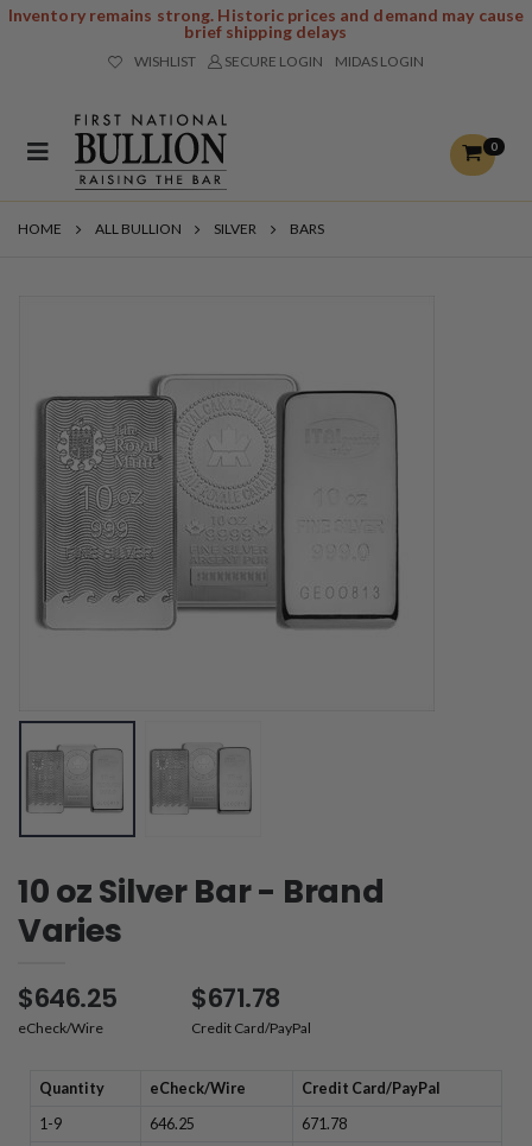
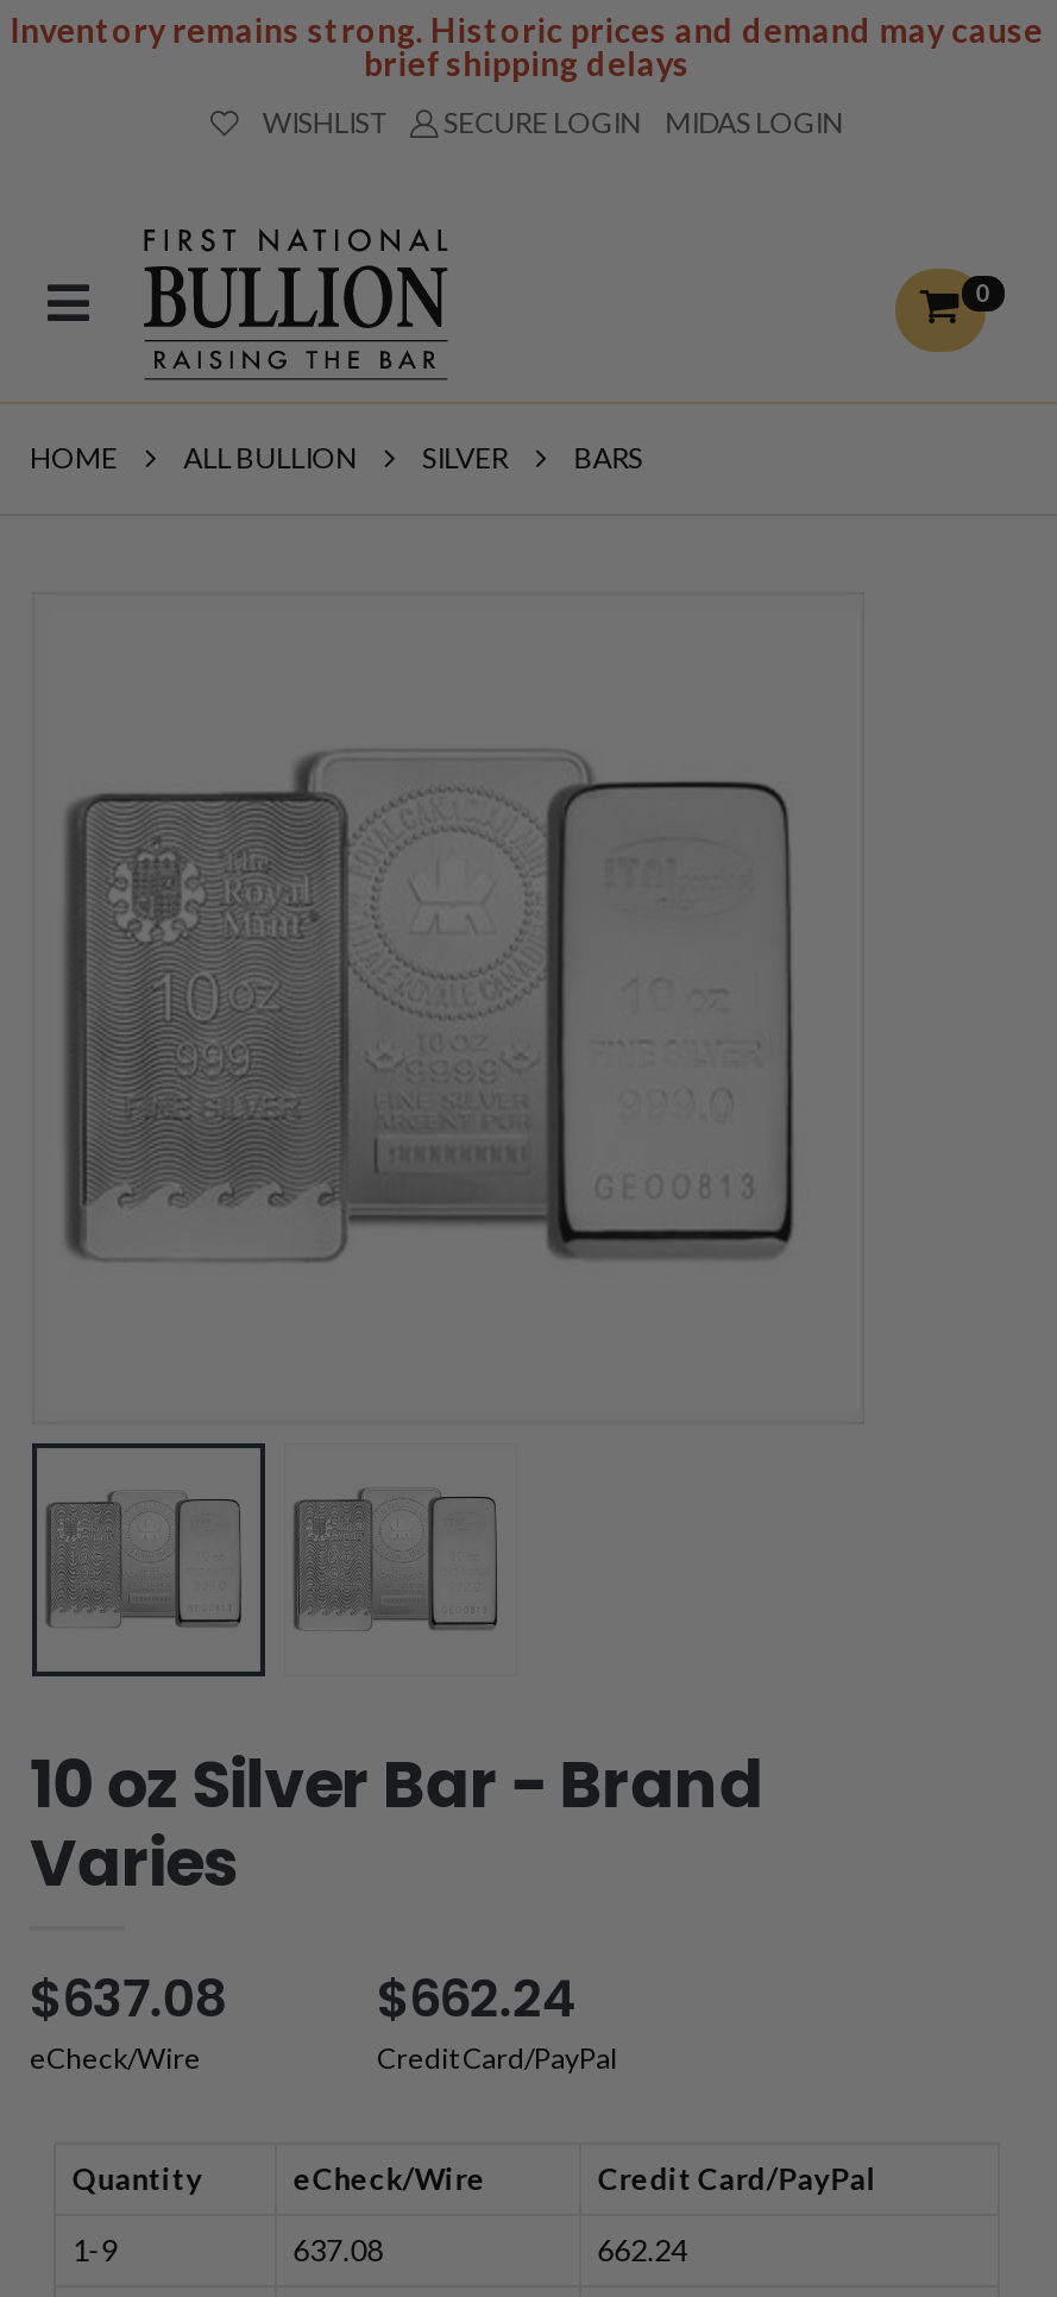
- $646.25
+ $637.08

- $671.78
+ $662.24

- 646.25
+ 637.08

- 671.78
+ 662.24
